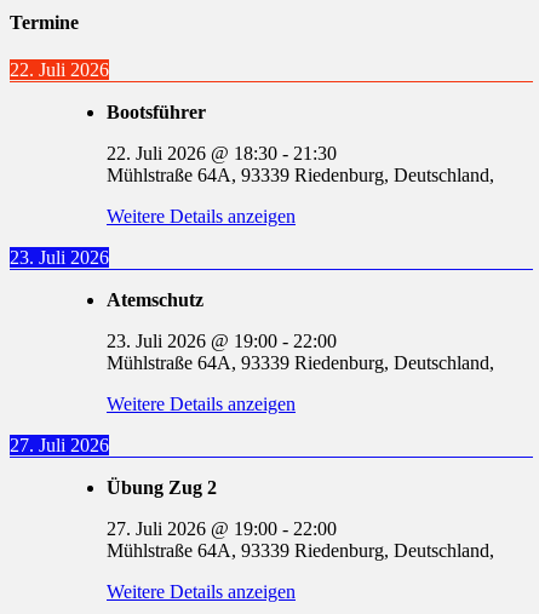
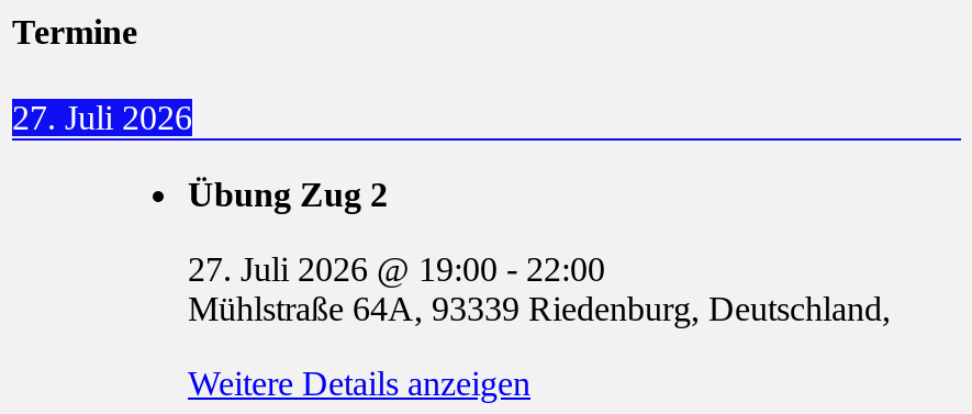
- 22. Juli 2026
- Bootsführer
- 22. Juli 2026 @ 18:30 - 21:30
- Mühlstraße 64A, 93339 Riedenburg, Deutschland,
- Weitere Details anzeigen
- 23. Juli 2026
- Atemschutz
- 23. Juli 2026 @ 19:00 - 22:00
- Mühlstraße 64A, 93339 Riedenburg, Deutschland,
- Weitere Details anzeigen
